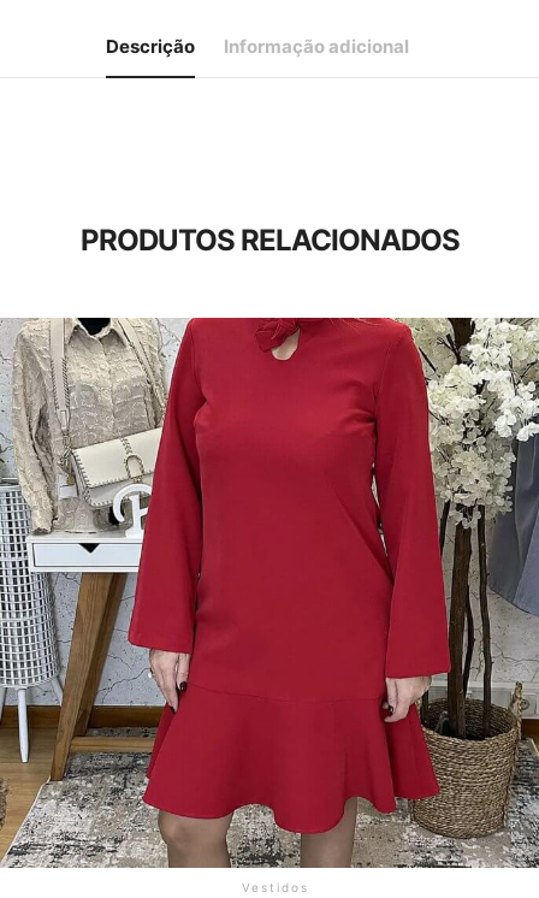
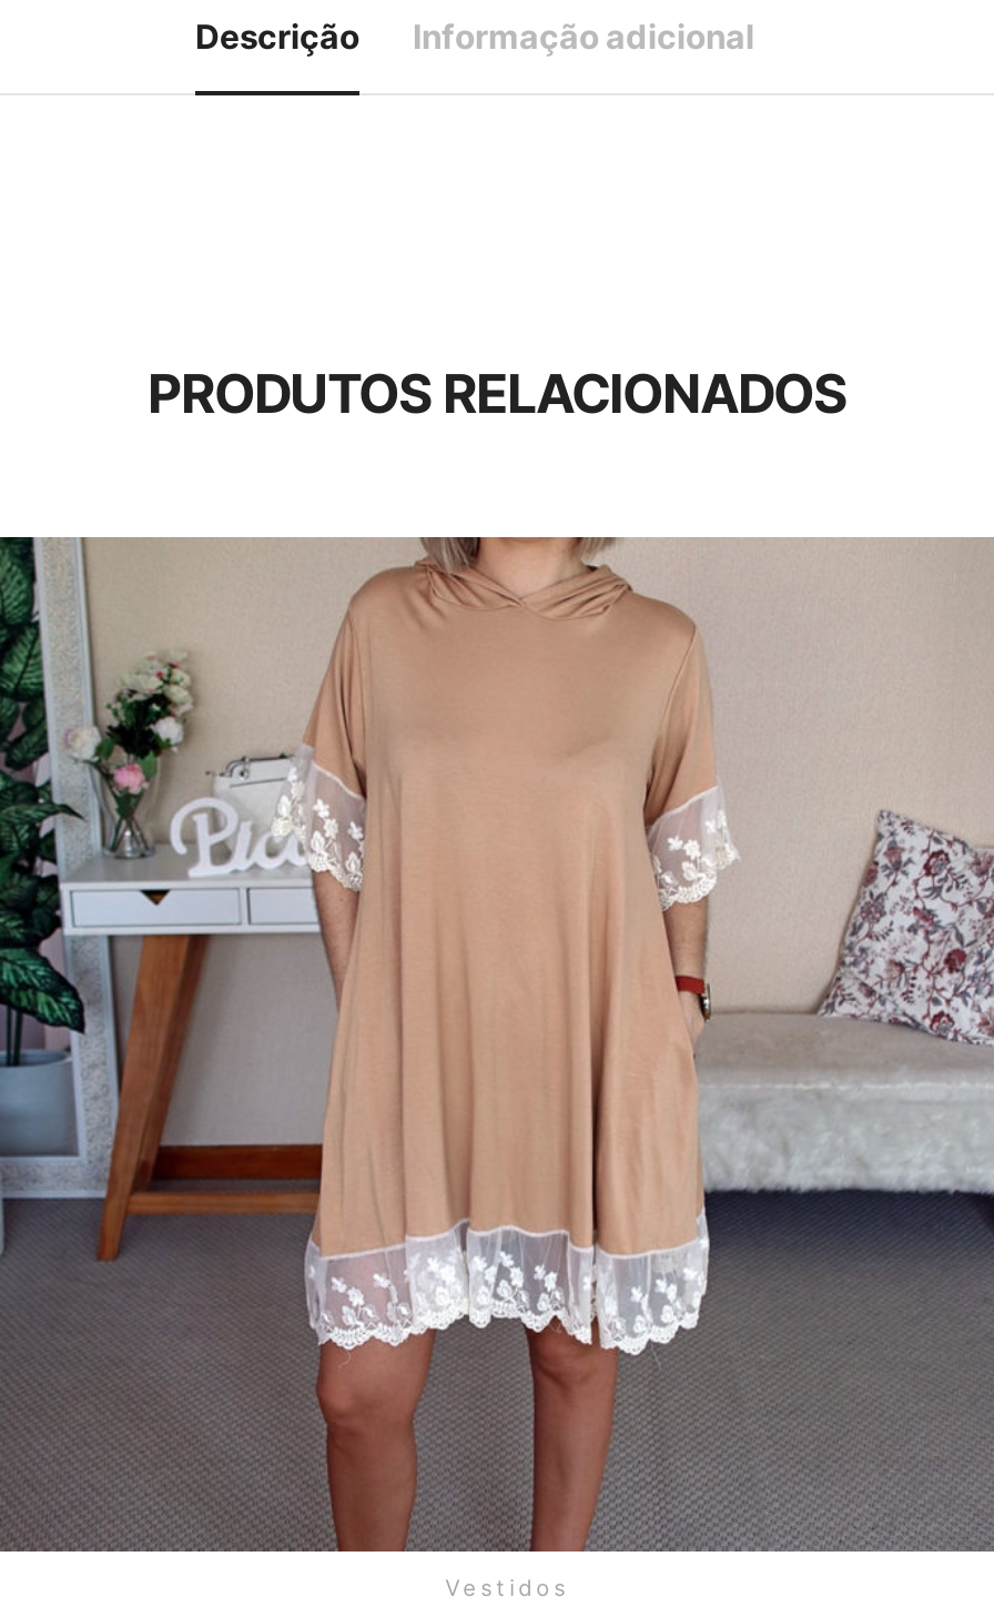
- [image]
+ [image]
